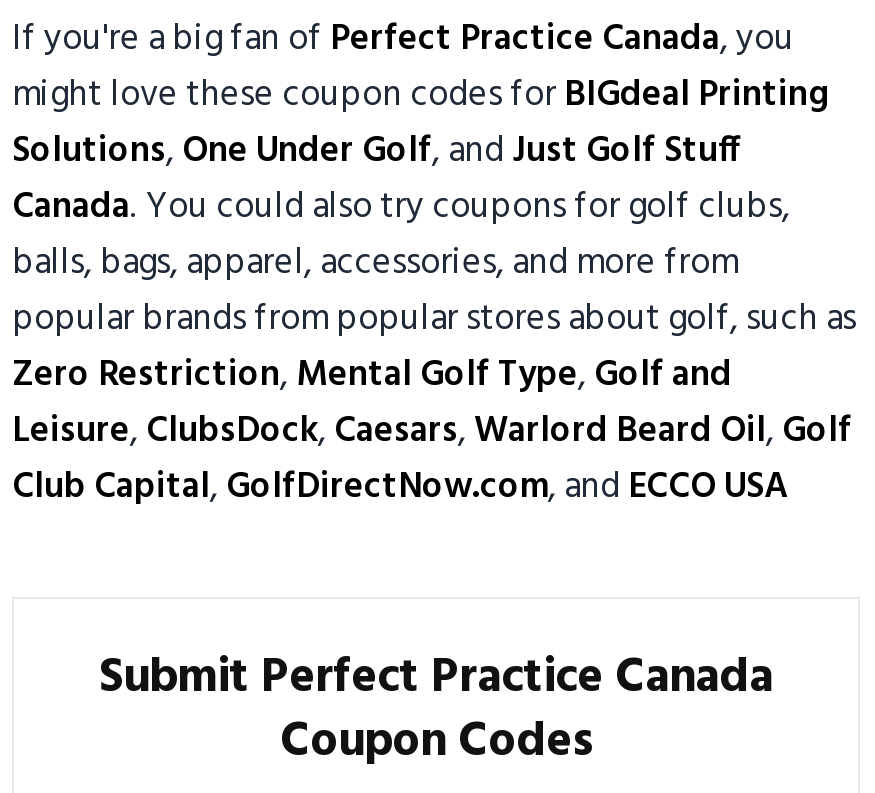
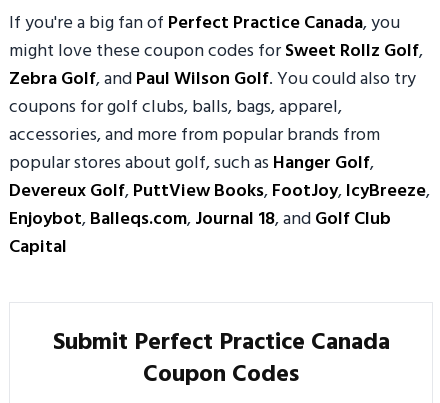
- might love these coupon codes for BIGdeal Printing
- Solutions, One Under Golf, and Just Golf Stuff
- Canada. You could also try coupons for golf clubs,
- balls, bags, apparel, accessories, and more from
- popular brands from popular stores about golf, such as
- Zero Restriction, Mental Golf Type, Golf and
- Leisure, ClubsDock, Caesars, Warlord Beard Oil, Golf
- Club Capital, GolfDirectNow.com, and ECCO USA
+ might love these coupon codes for Sweet Rollz Golf,
+ Zebra Golf, and Paul Wilson Golf. You could also try
+ coupons for golf clubs, balls, bags, apparel,
+ accessories, and more from popular brands from
+ popular stores about golf, such as Hanger Golf,
+ Devereux Golf, PuttView Books, FootJoy, IcyBreeze,
+ Enjoybot, Balleqs.com, Journal 18, and Golf Club
+ Capital
